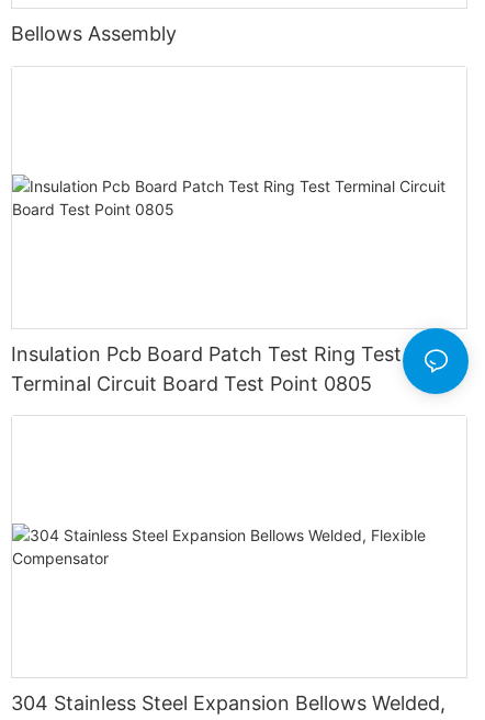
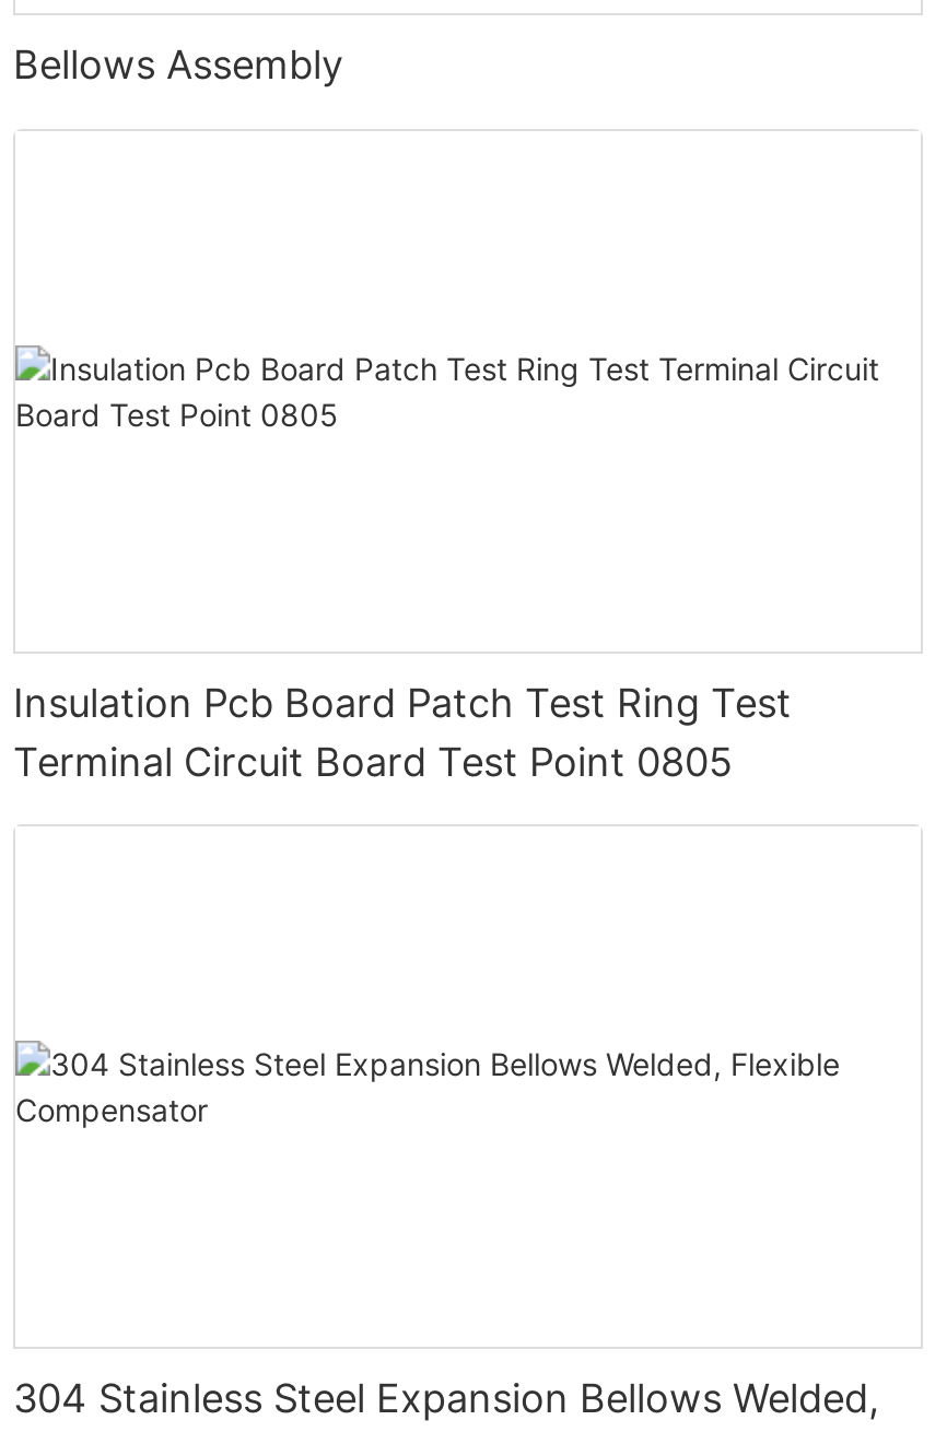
- [image]
